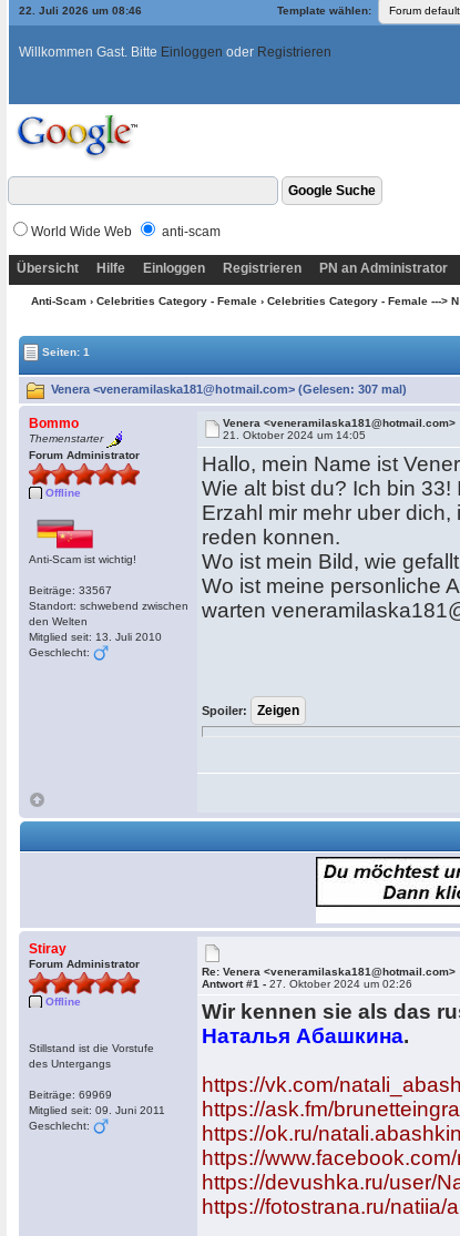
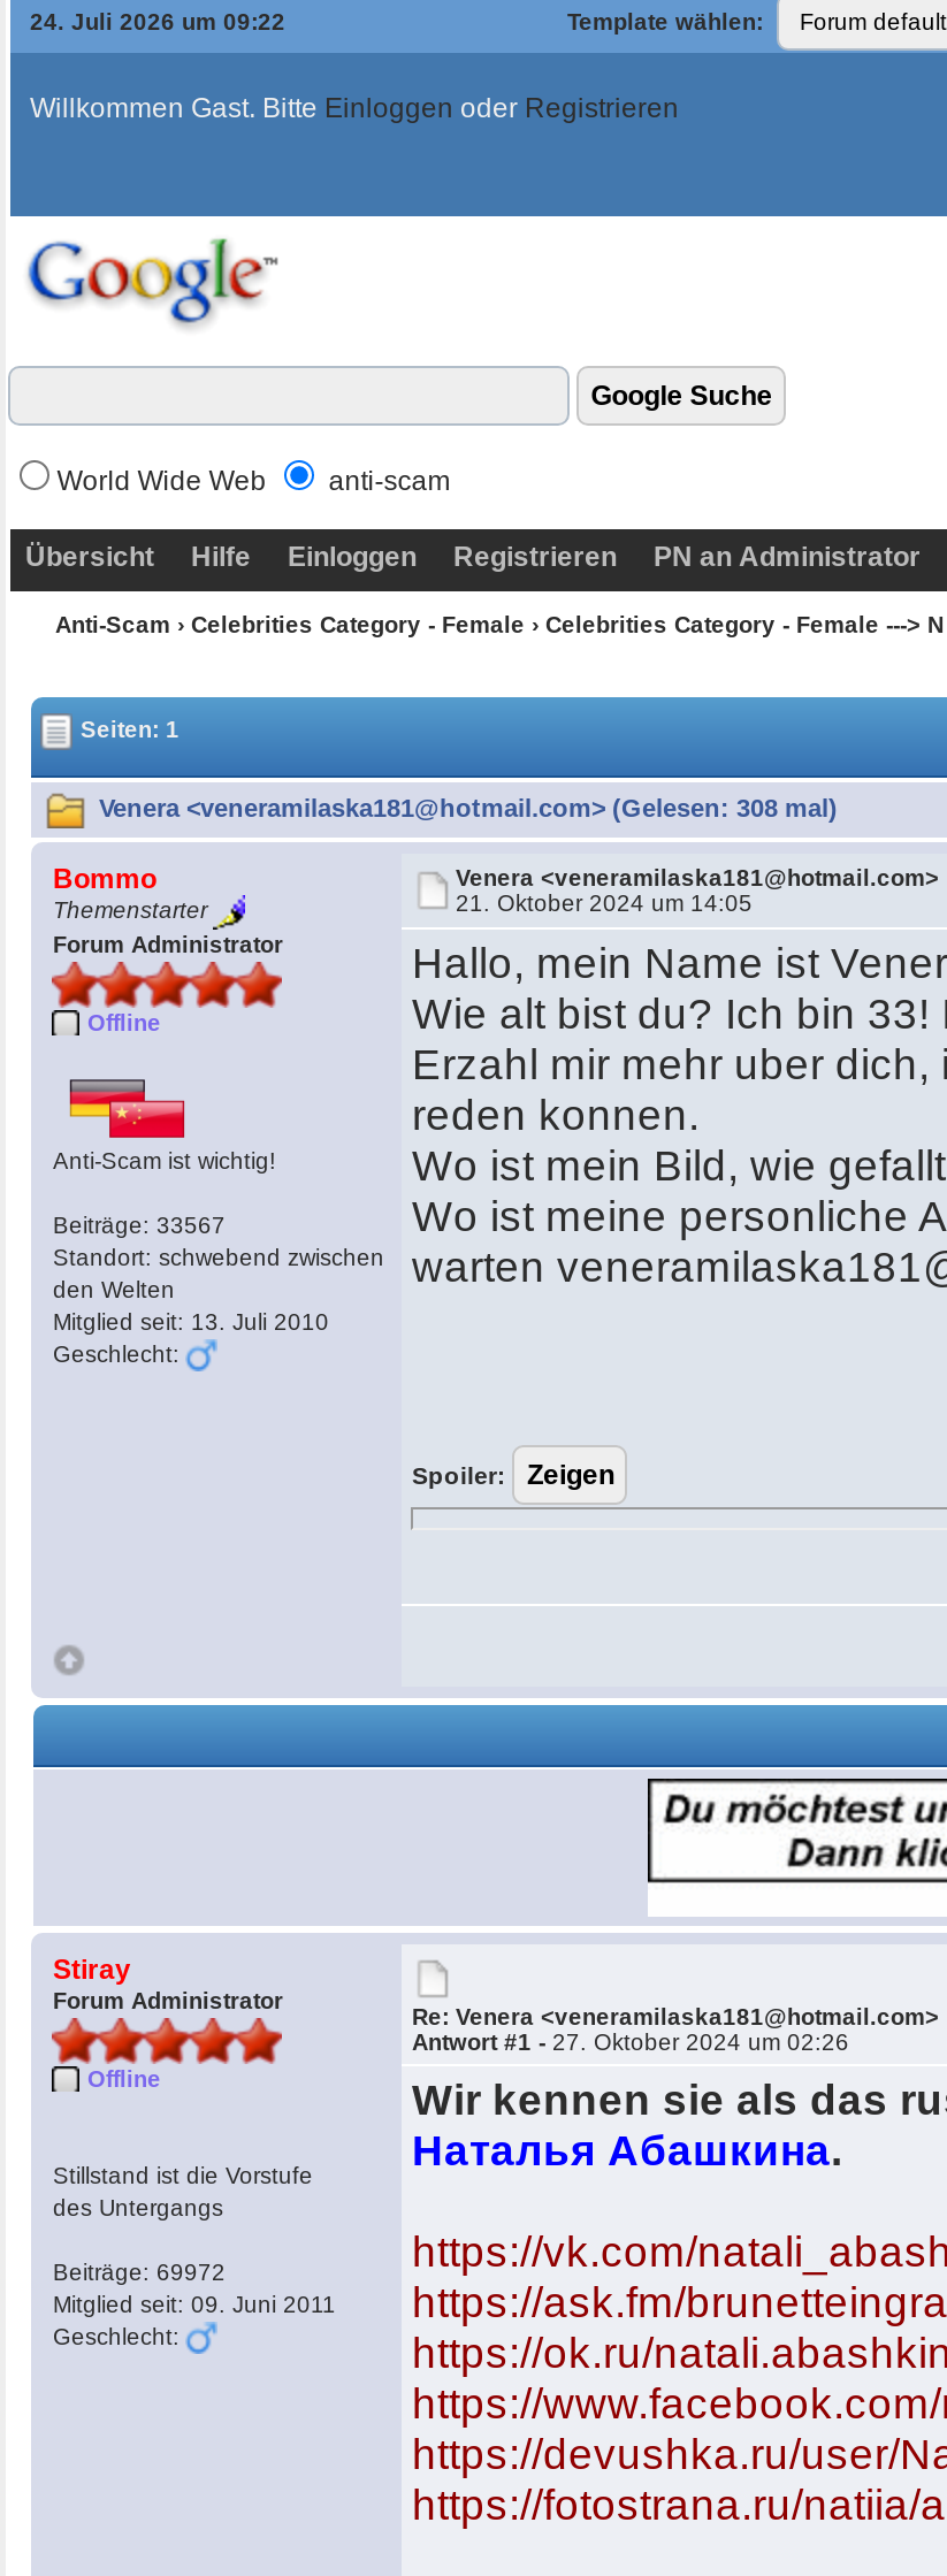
- 22. Juli 2026 um 08:46
+ 24. Juli 2026 um 09:22

- Venera <veneramilaska181@hotmail.com> (Gelesen: 307 mal)
+ Venera <veneramilaska181@hotmail.com> (Gelesen: 308 mal)

- Beiträge: 69969
+ Beiträge: 69972
